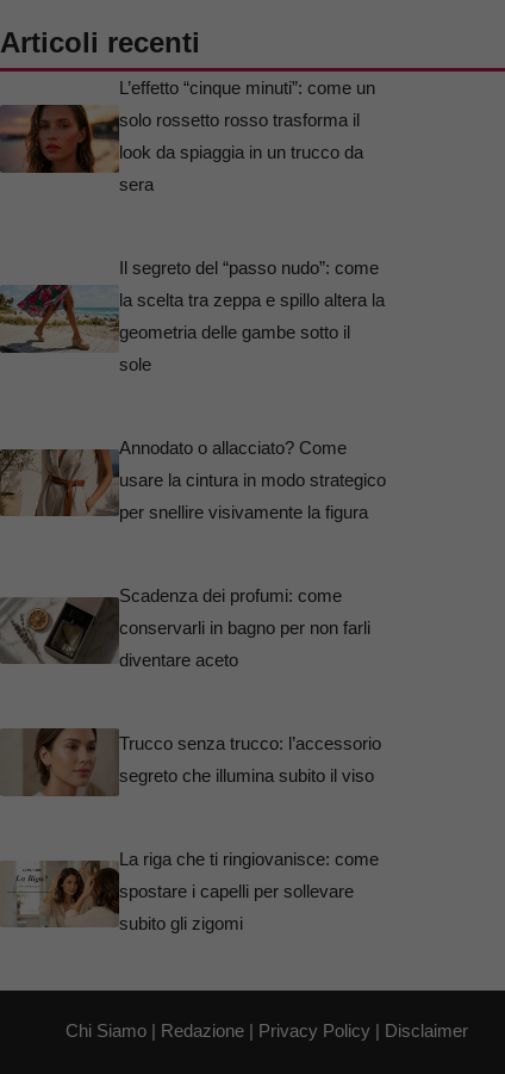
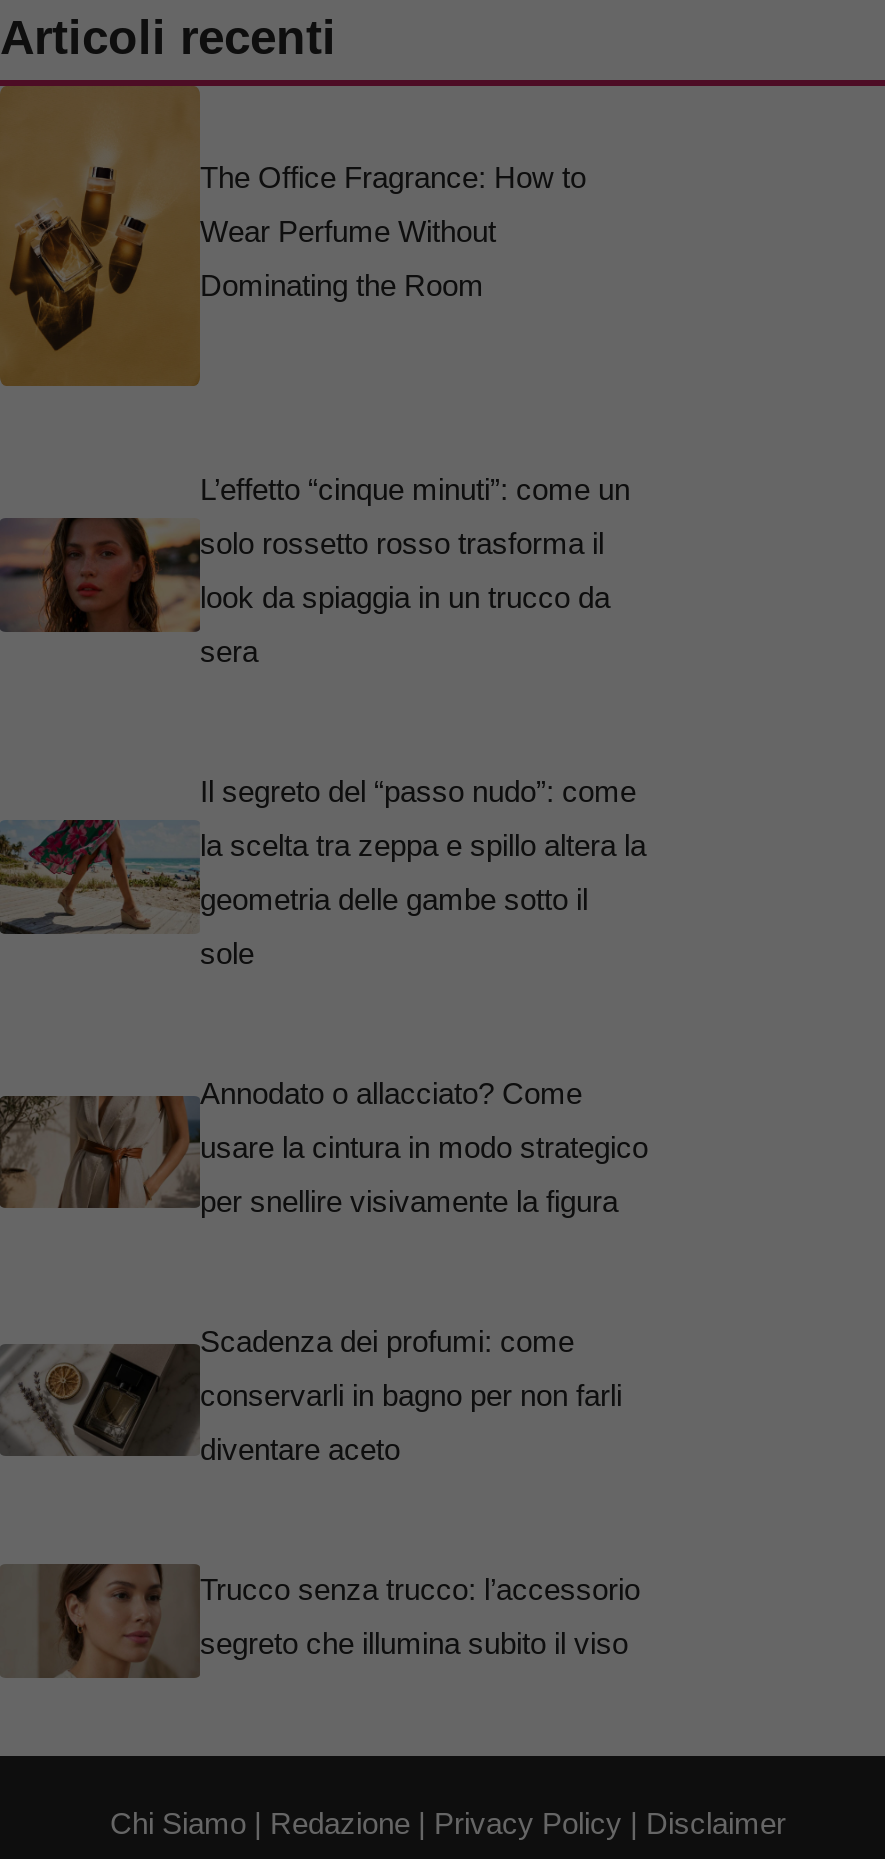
+ [image]
+ The Office Fragrance: How to
+ Wear Perfume Without
+ Dominating the Room

moved down: [image] | L’effetto “cinque minuti”: come un | solo rossetto rosso trasforma il | ... | Trucco senza trucco: l’accessorio | segreto che illumina subito il viso

- [image]
- La riga che ti ringiovanisce: come
- spostare i capelli per sollevare
- subito gli zigomi
